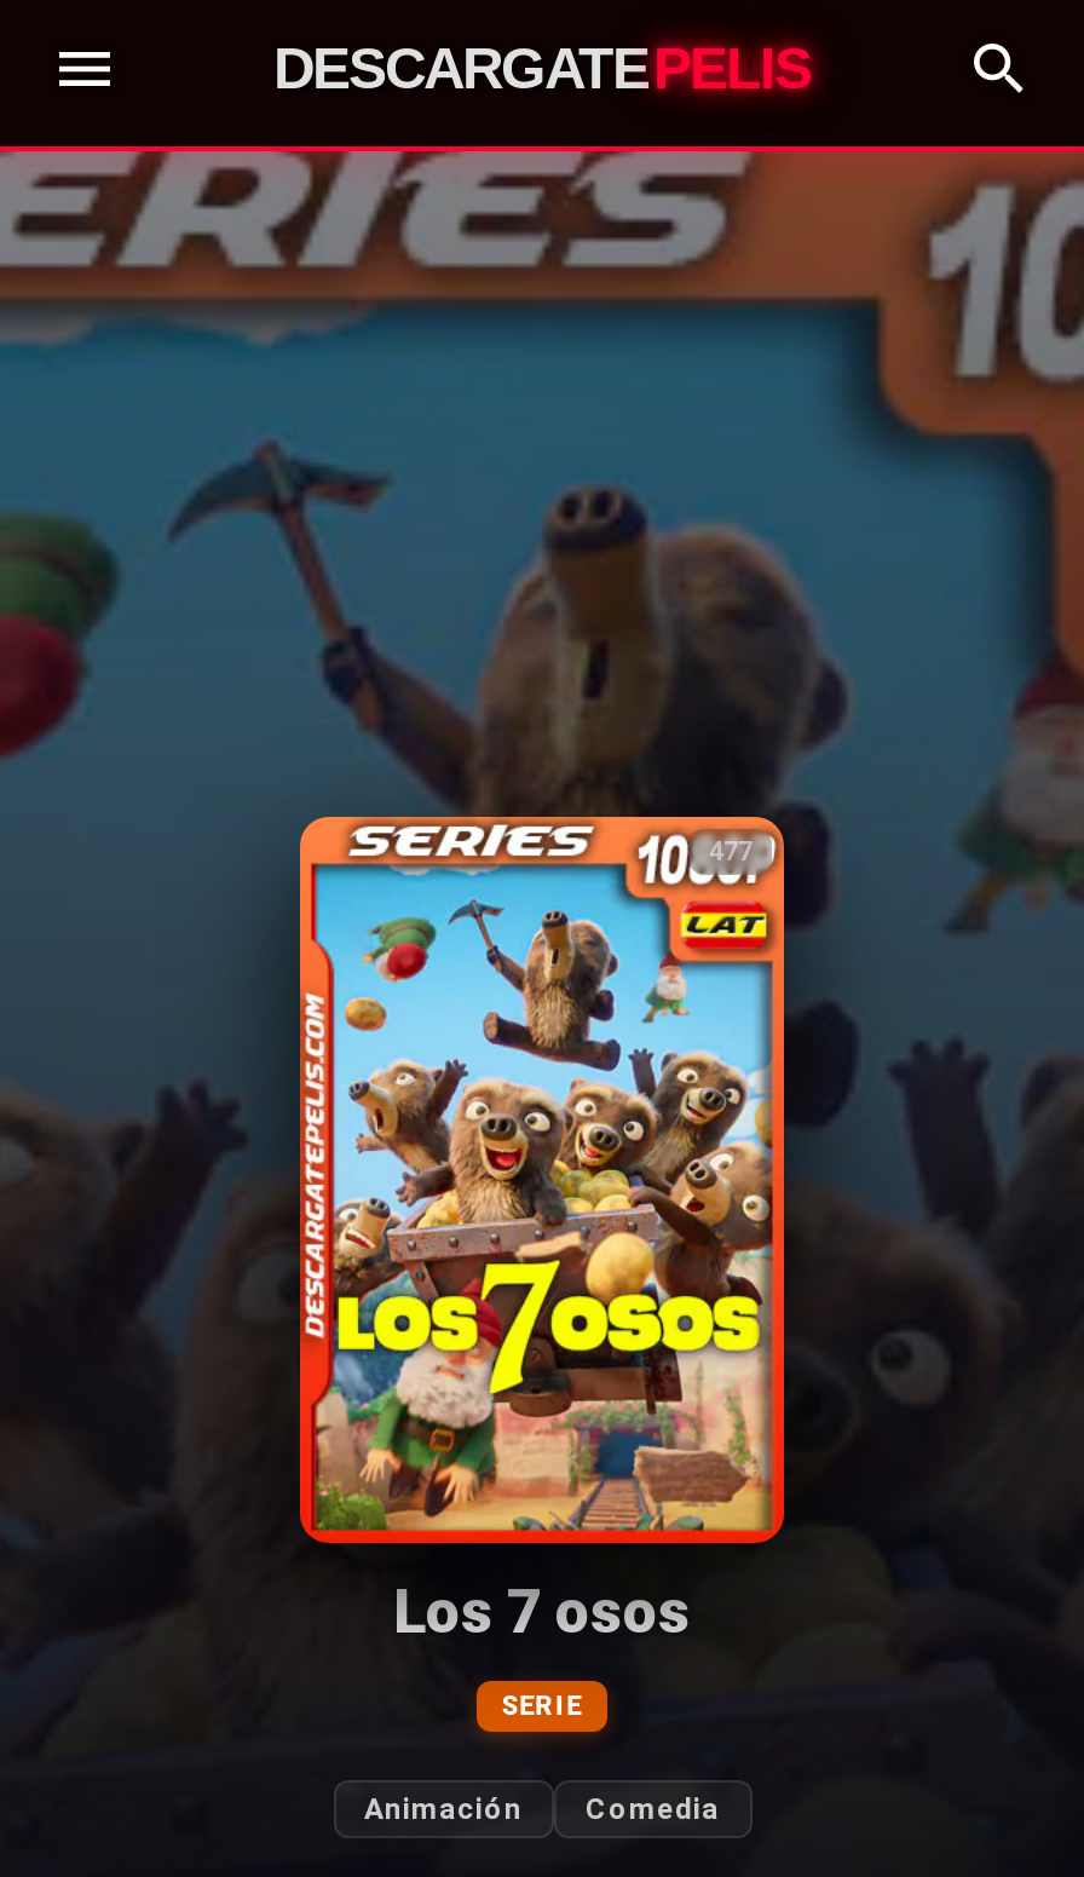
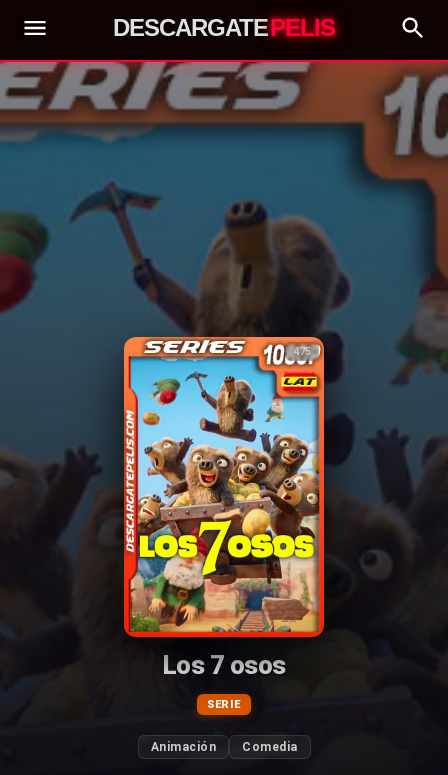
- 477
+ 475
